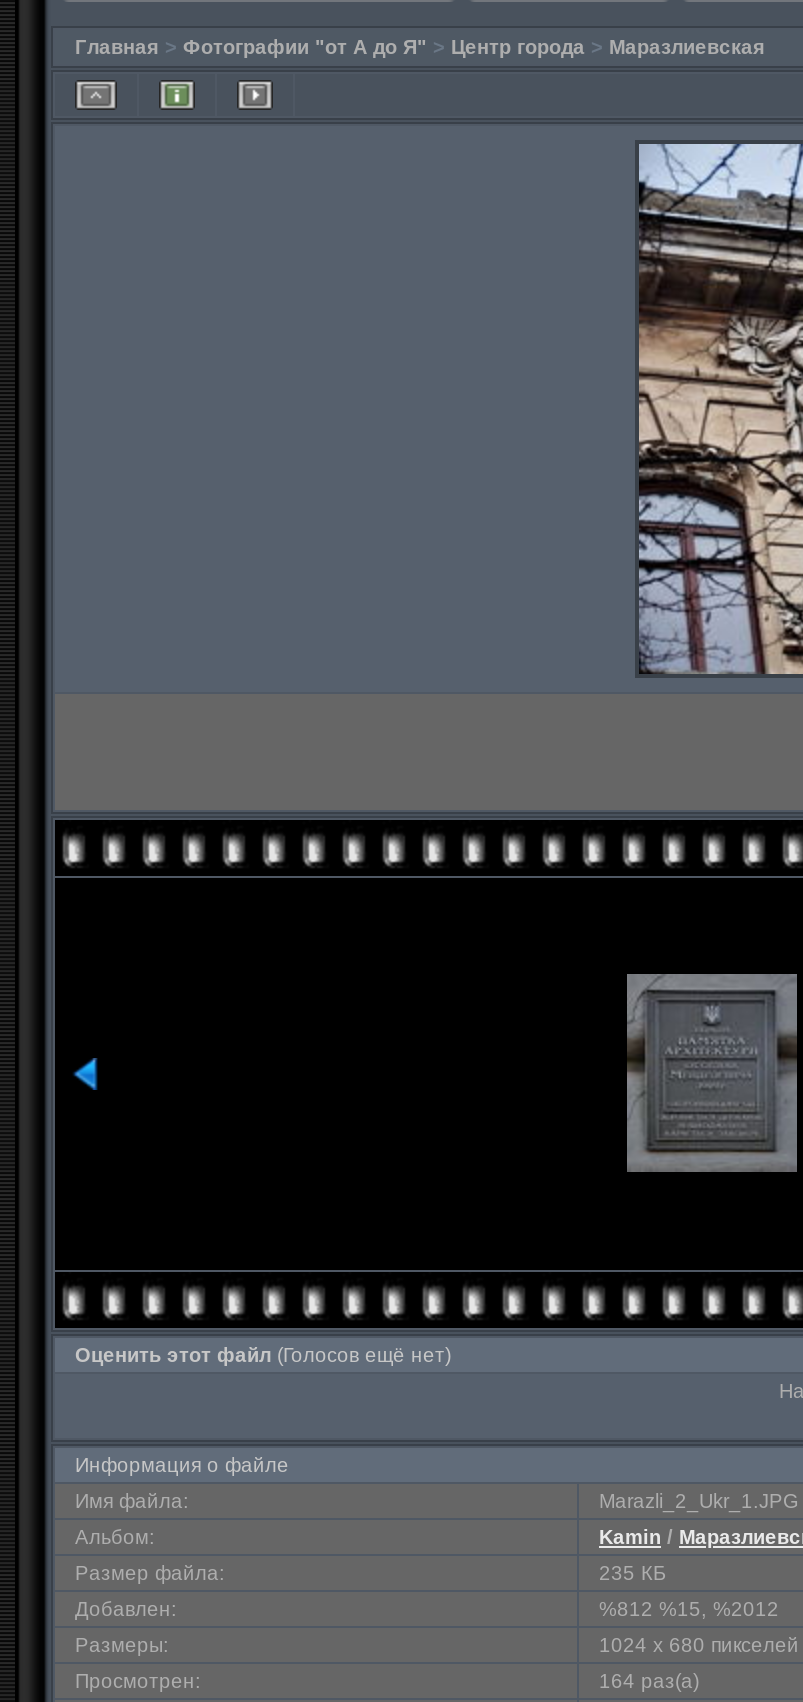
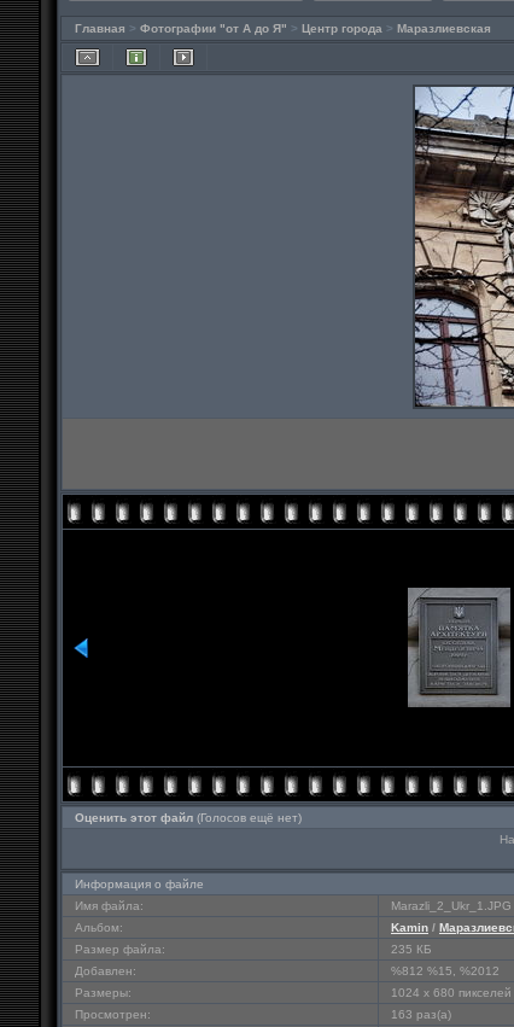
- 164 раз(а)
+ 163 раз(а)
